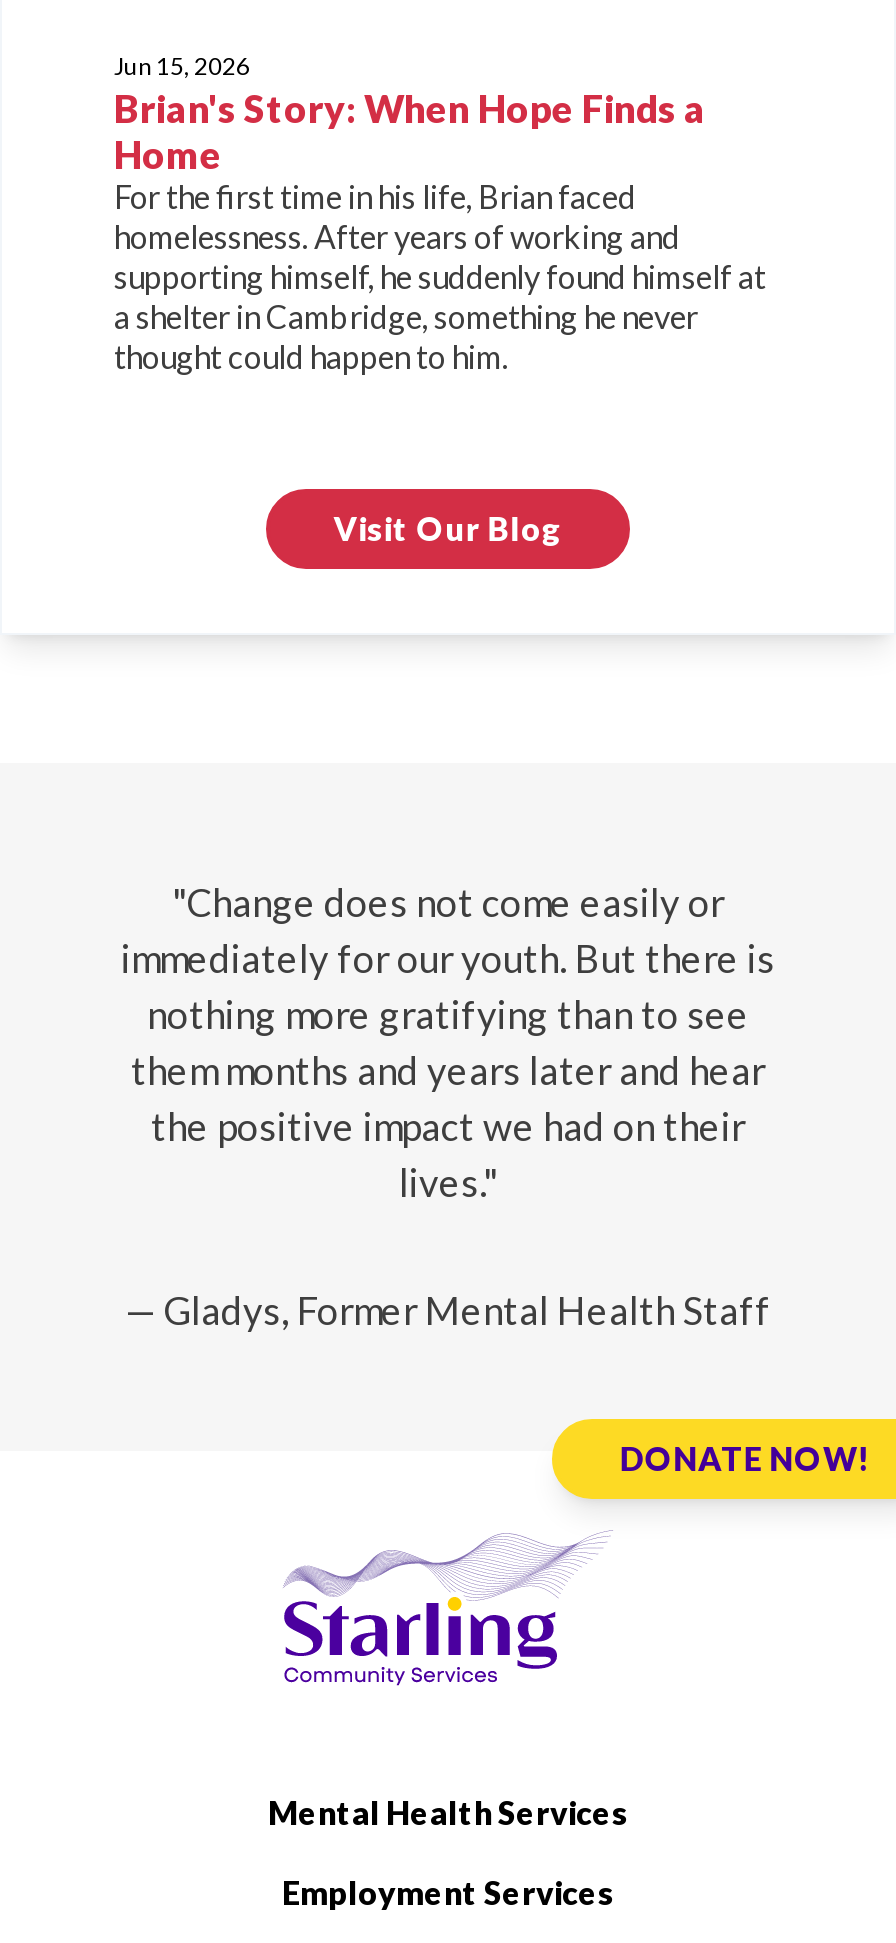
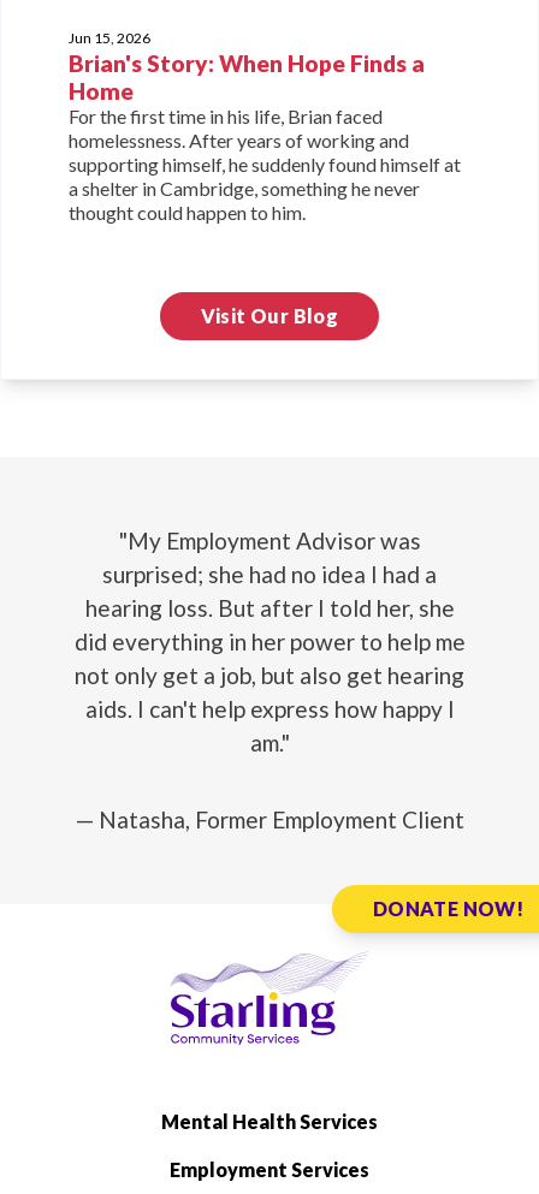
- "Change does not come easily or
- immediately for our youth. But there is
- nothing more gratifying than to see
- them months and years later and hear
- the positive impact we had on their
- lives."
+ "My Employment Advisor was
+ surprised; she had no idea I had a
+ hearing loss. But after I told her, she
+ did everything in her power to help me
+ not only get a job, but also get hearing
+ aids. I can't help express how happy I
+ am."

- — Gladys, Former Mental Health Staff
+ — Natasha, Former Employment Client
